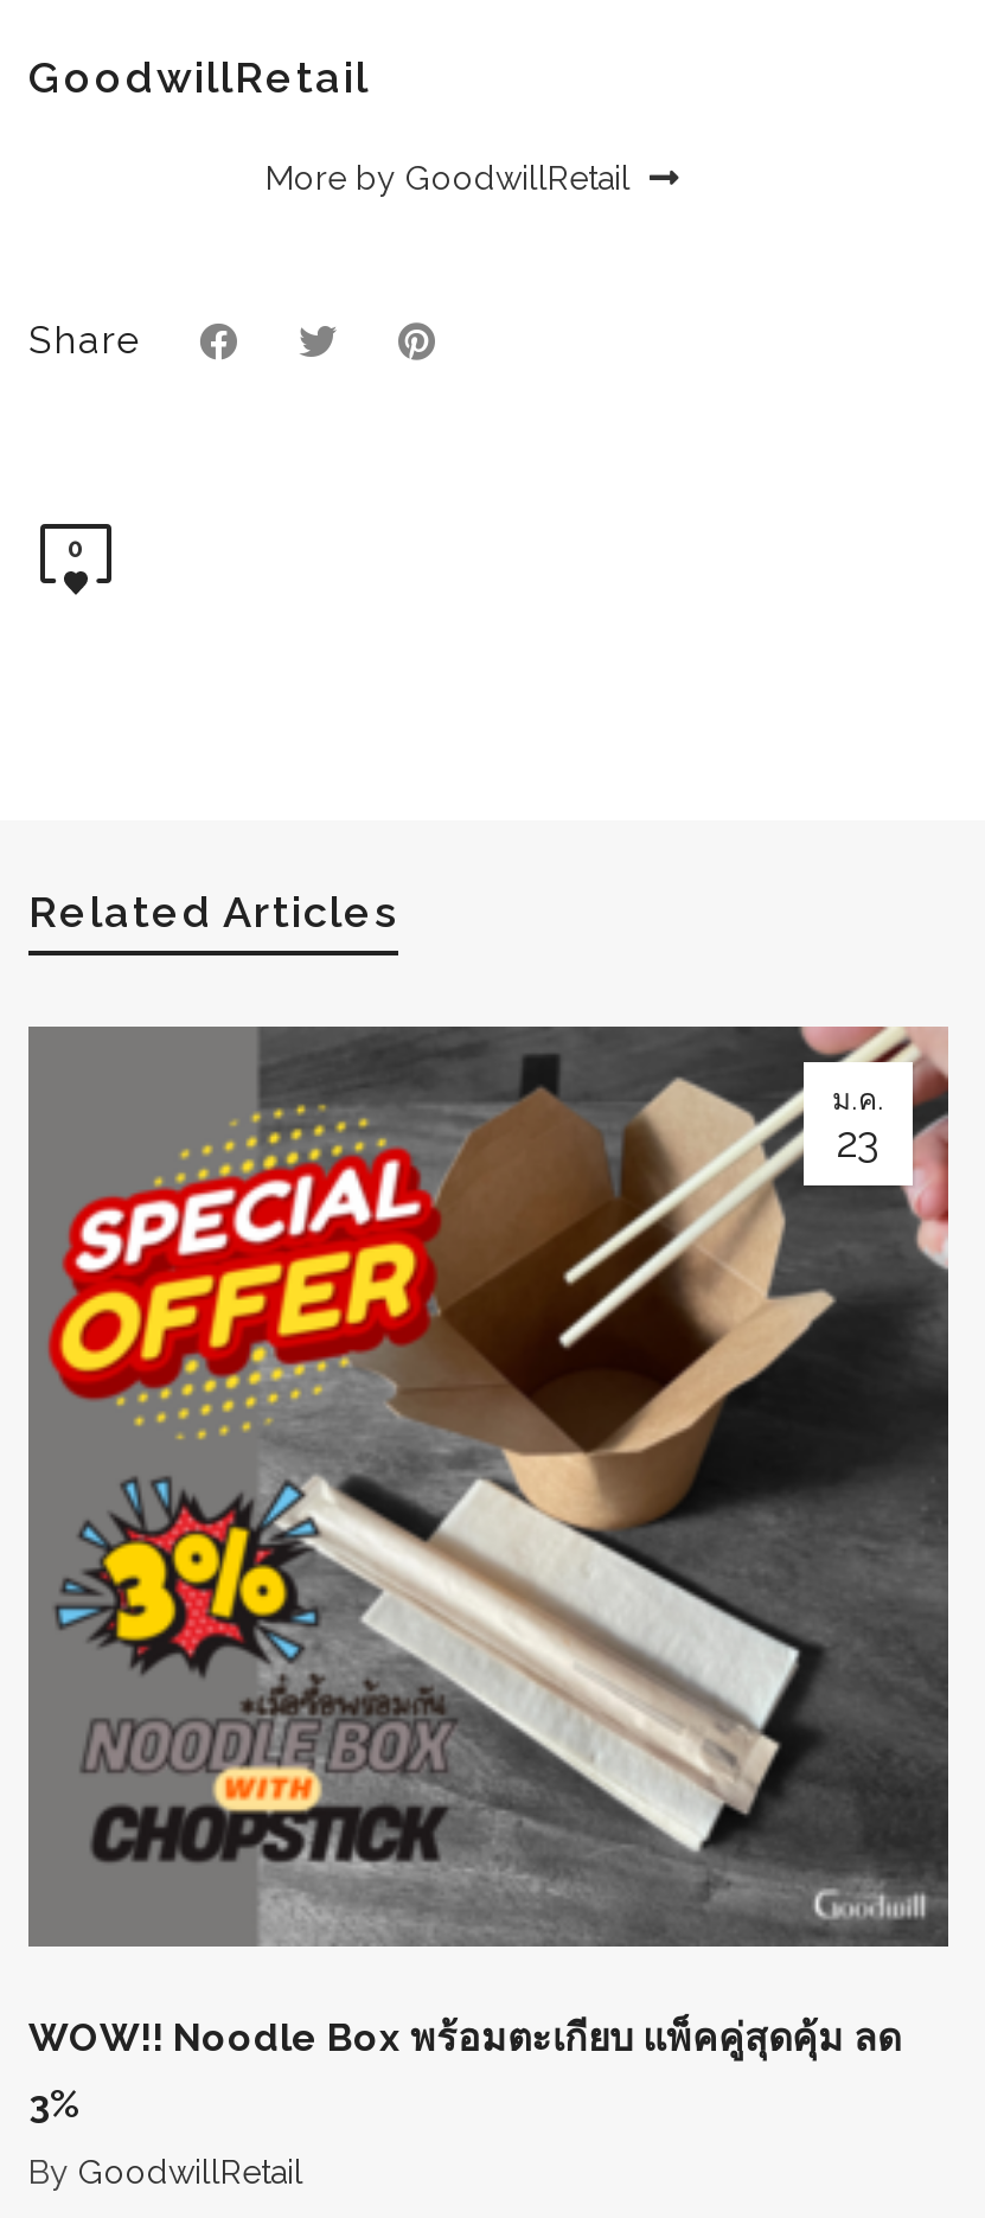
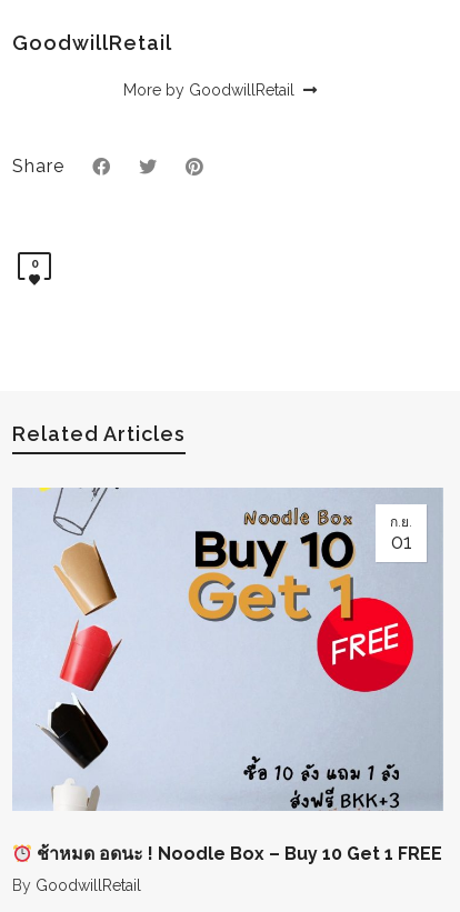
- [image]
- ม.ค.
- 23
+ [image]
+ ก.ย.
+ 01

- WOW!! Noodle Box พร้อมตะเกียบ แพ็คคู่สุดคุ้ม ลด
- 3%
+ ช้าหมด อดนะ ! Noodle Box – Buy 10 Get 1 FREE
